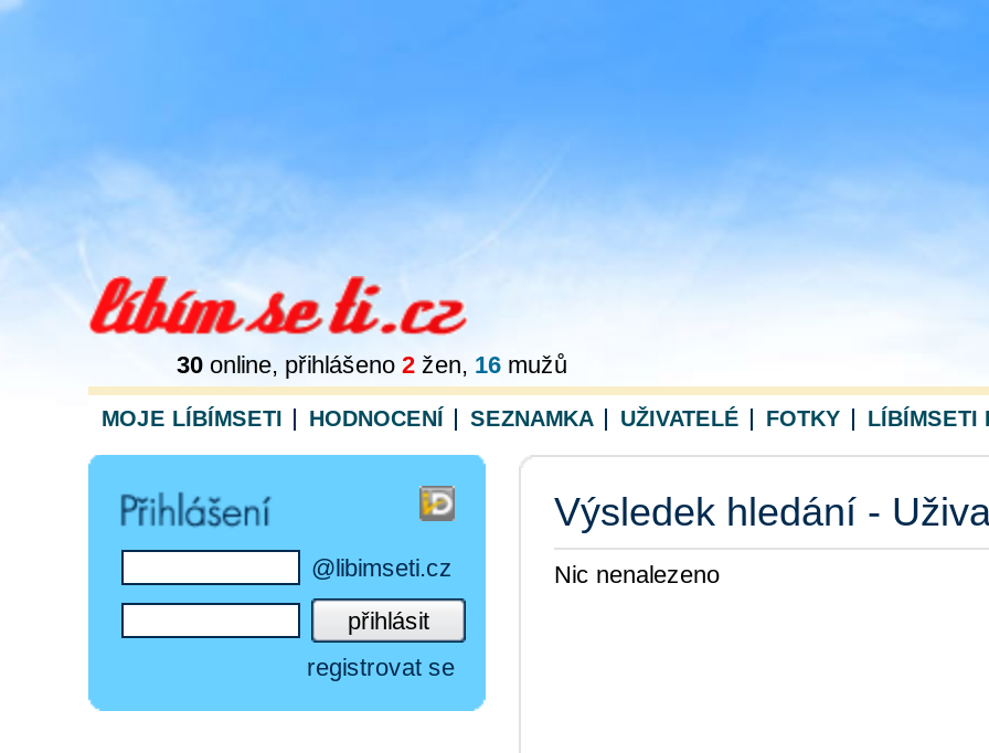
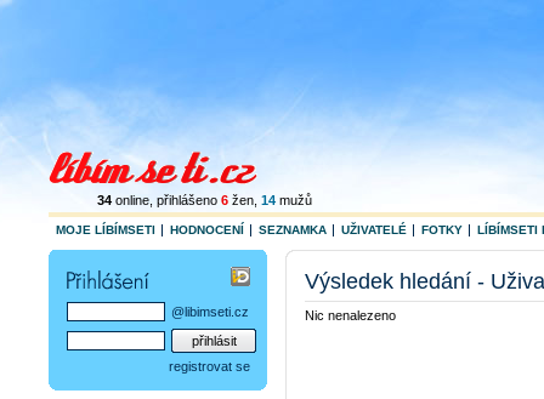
- 30 online, přihlášeno 2 žen, 16 mužů
+ 34 online, přihlášeno 6 žen, 14 mužů
